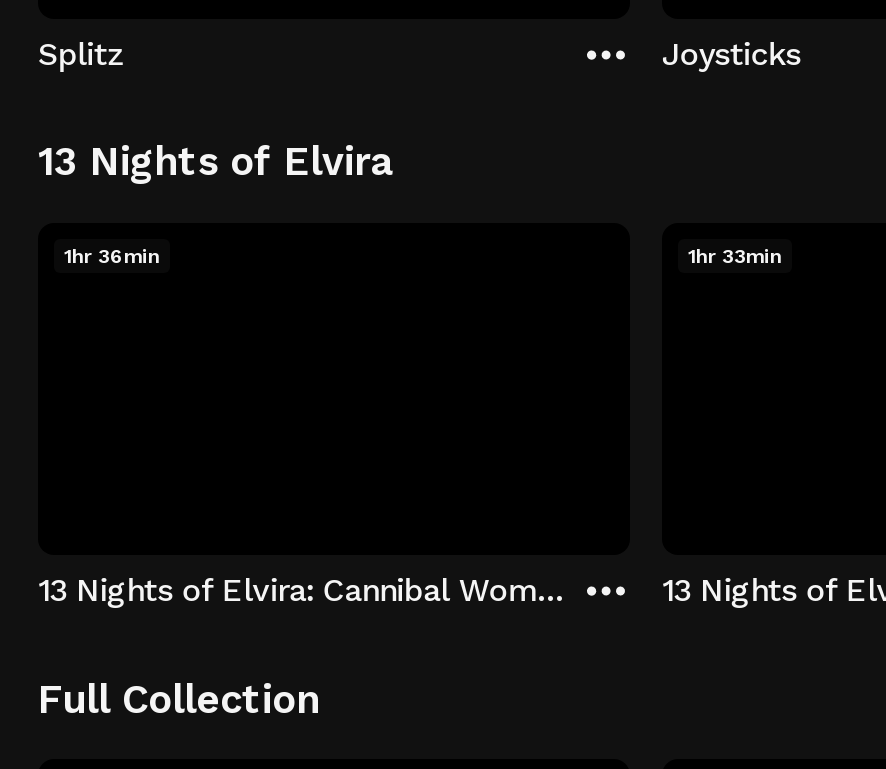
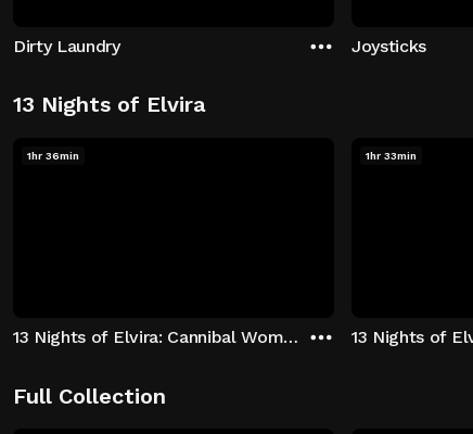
- Splitz
+ Dirty Laundry
